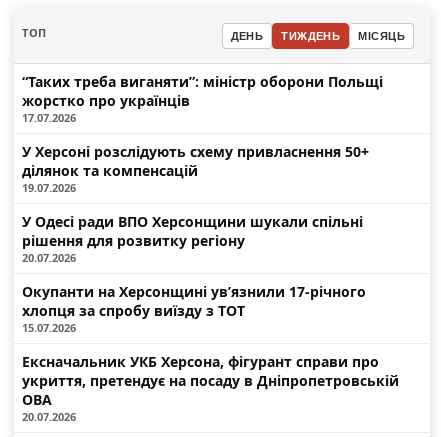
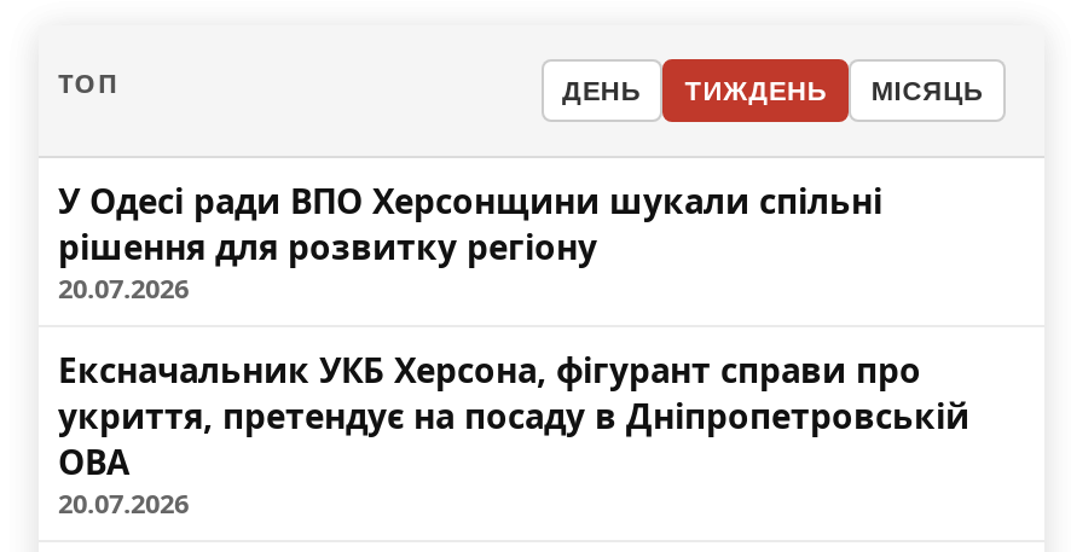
- “Таких треба виганяти”: міністр оборони Польщі
- жорстко про українців
- 17.07.2026
- У Херсоні розслідують схему привласнення 50+
- ділянок та компенсацій
- 19.07.2026

- Окупанти на Херсонщині ув’язнили 17-річного
- хлопця за спробу виїзду з ТОТ
- 15.07.2026
